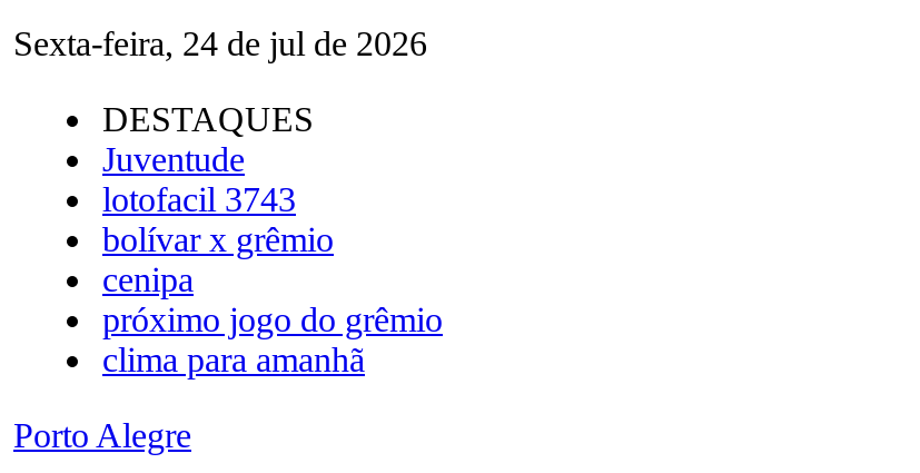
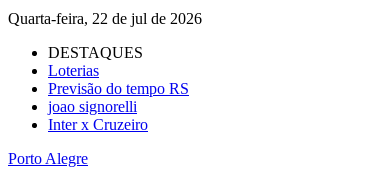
- Sexta-feira, 24 de jul de 2026
+ Quarta-feira, 22 de jul de 2026

- Juventude
- lotofacil 3743
- bolívar x grêmio
- cenipa
- próximo jogo do grêmio
- clima para amanhã
+ Loterias
+ Previsão do tempo RS
+ joao signorelli
+ Inter x Cruzeiro
